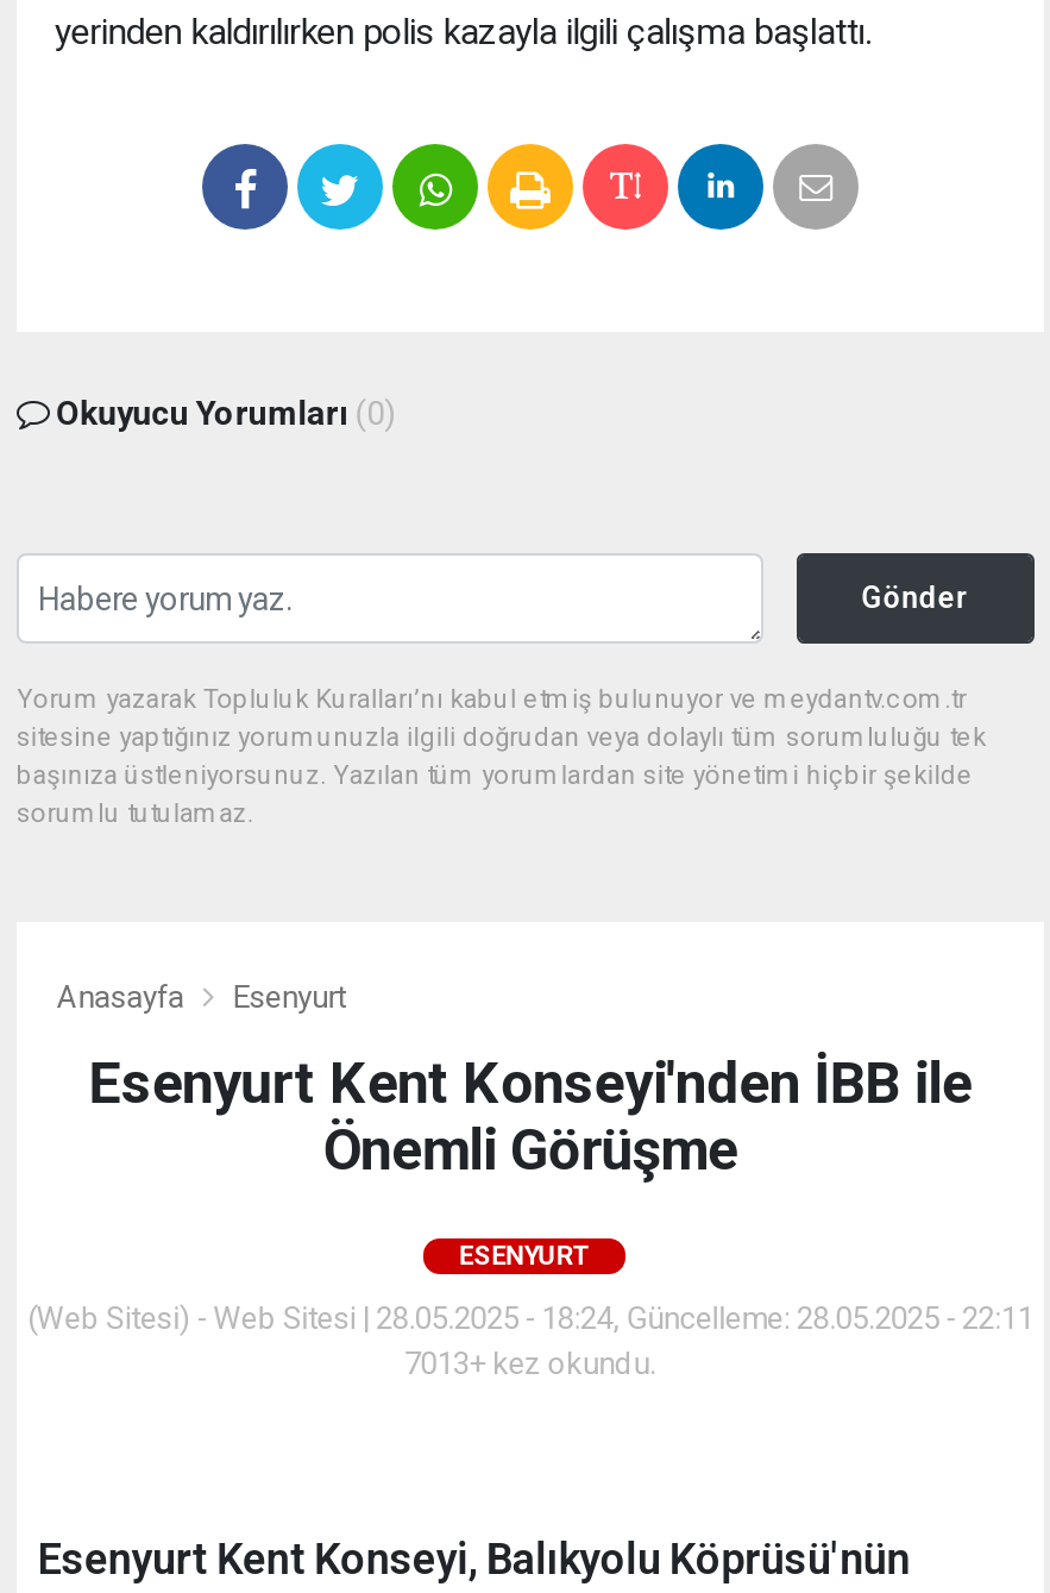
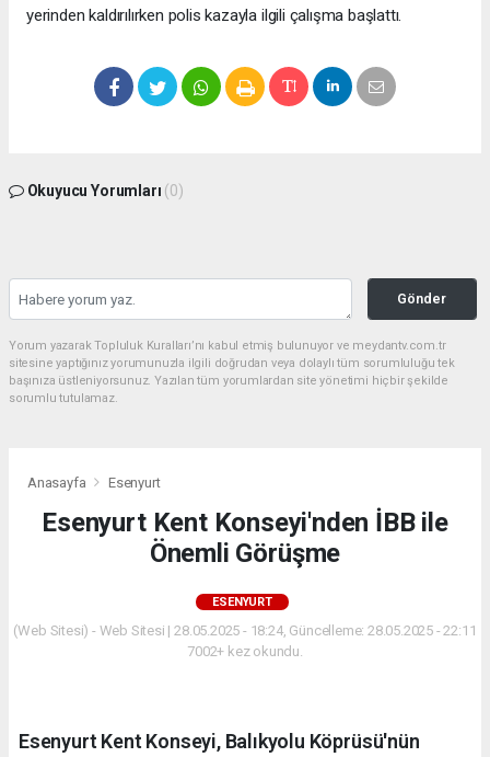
- 7013+ kez okundu.
+ 7002+ kez okundu.
